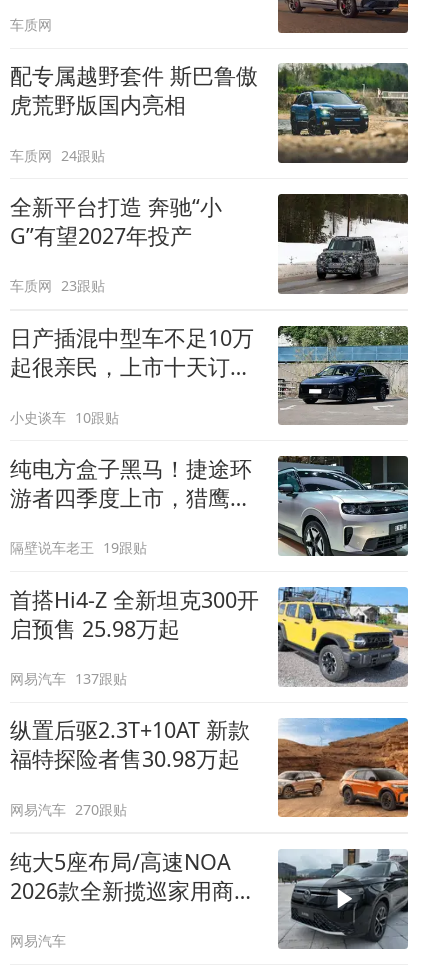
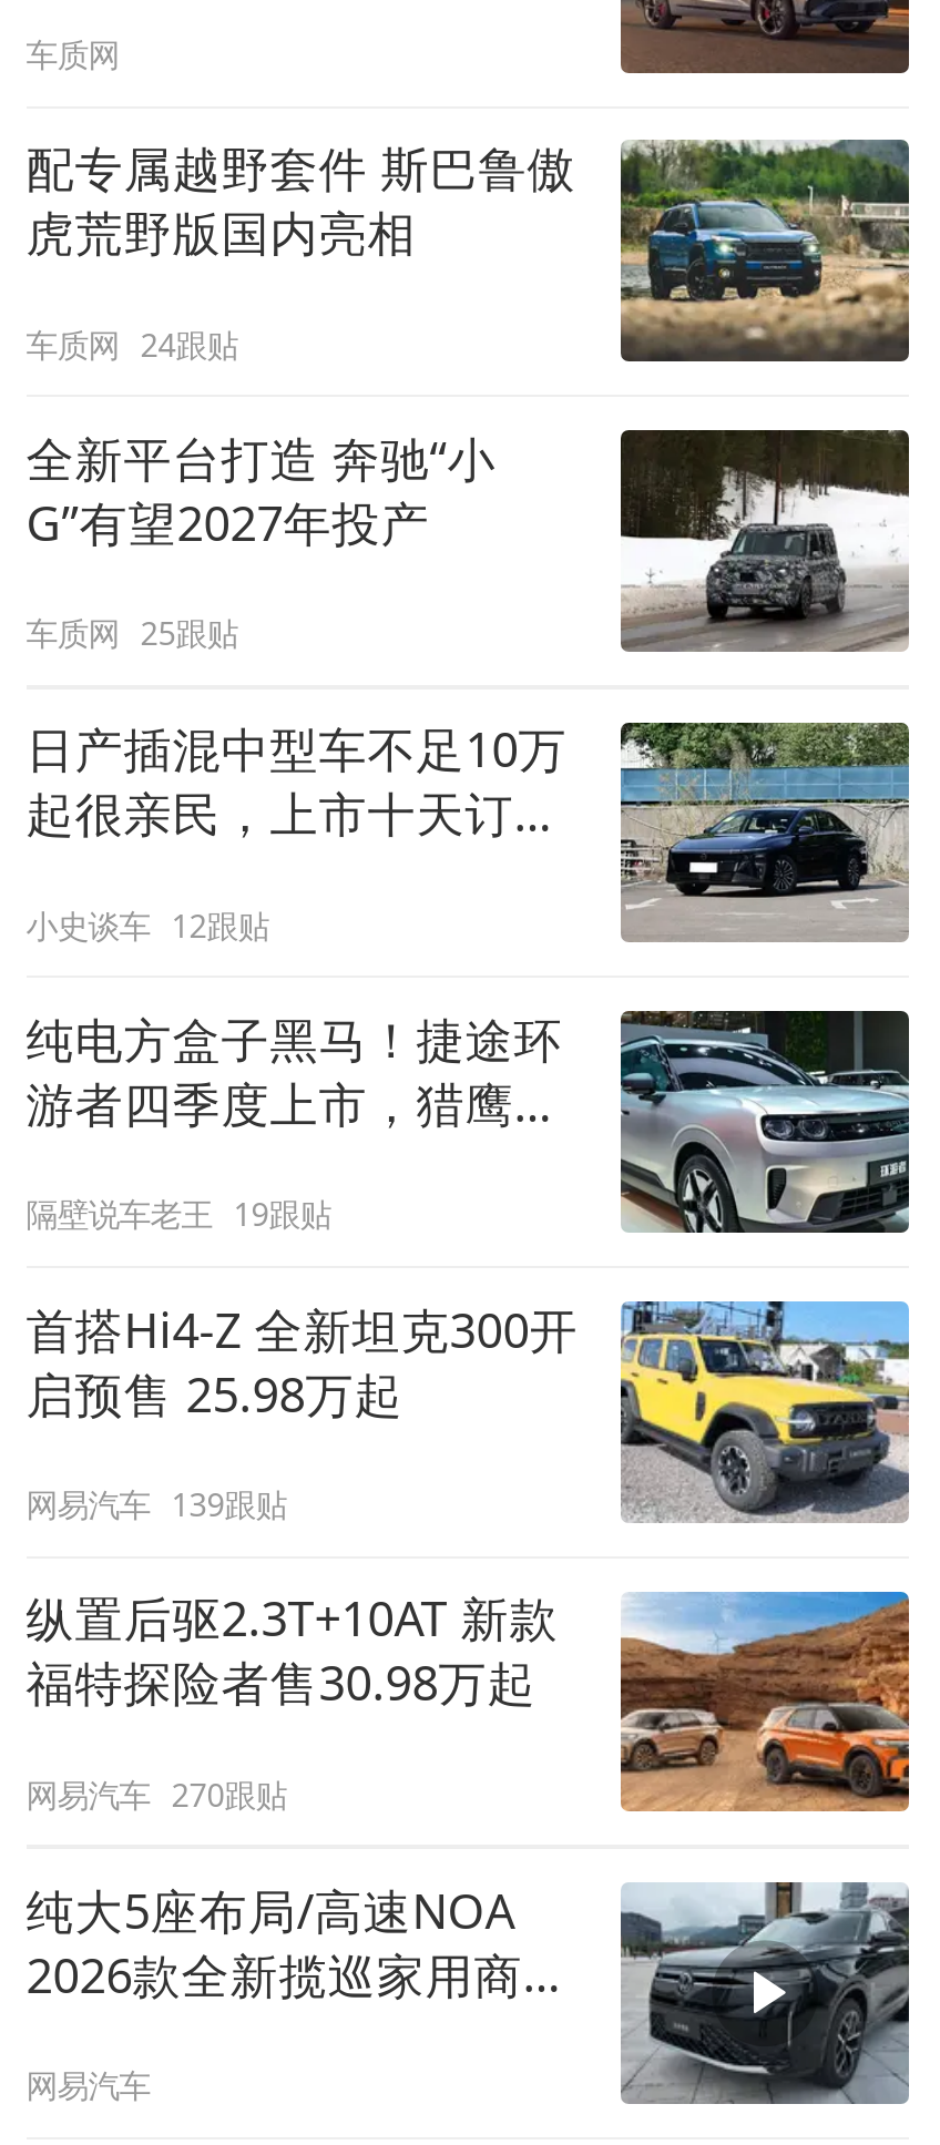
- 车质网 23跟贴
+ 车质网 25跟贴

- 小史谈车 10跟贴
+ 小史谈车 12跟贴

- 网易汽车 137跟贴
+ 网易汽车 139跟贴
